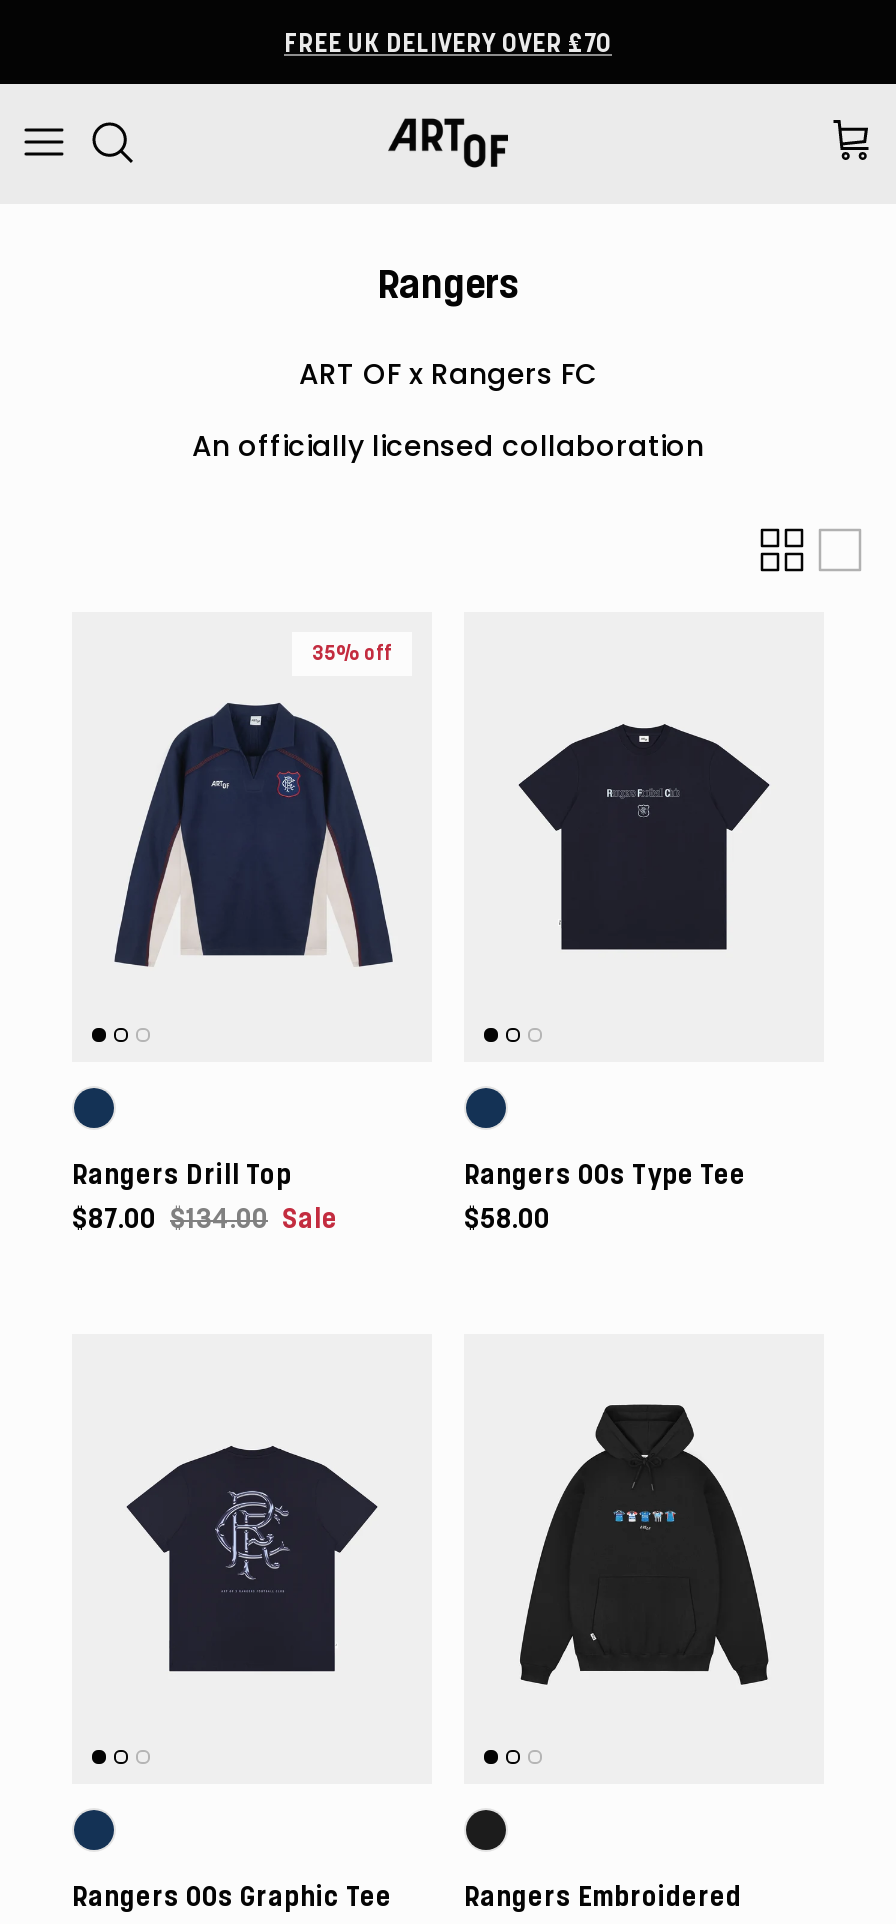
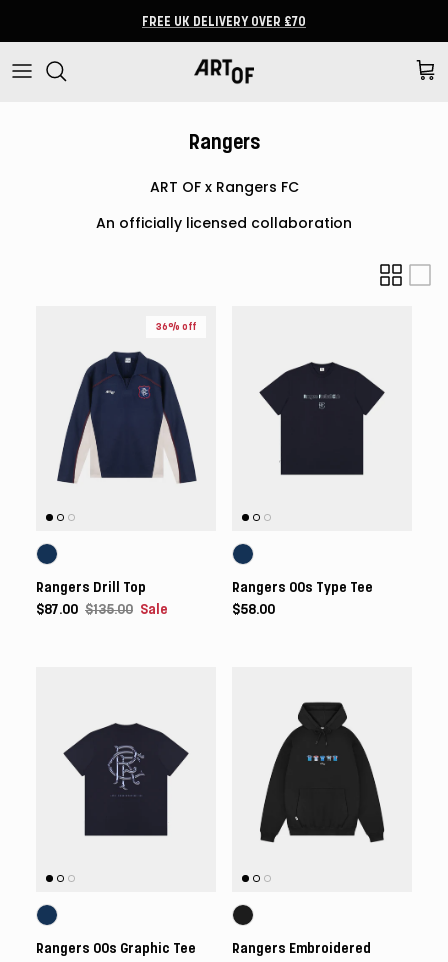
- 35% off
+ 36% off

- $87.00 $134.00 Sale
+ $87.00 $135.00 Sale
